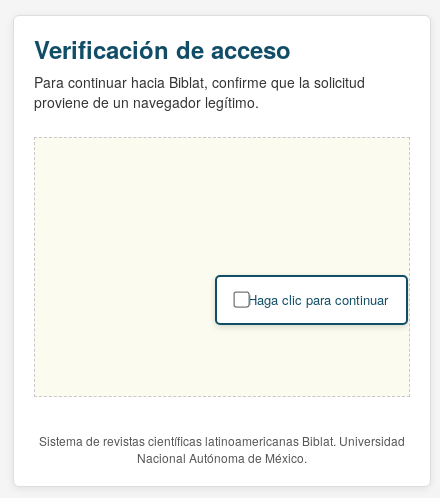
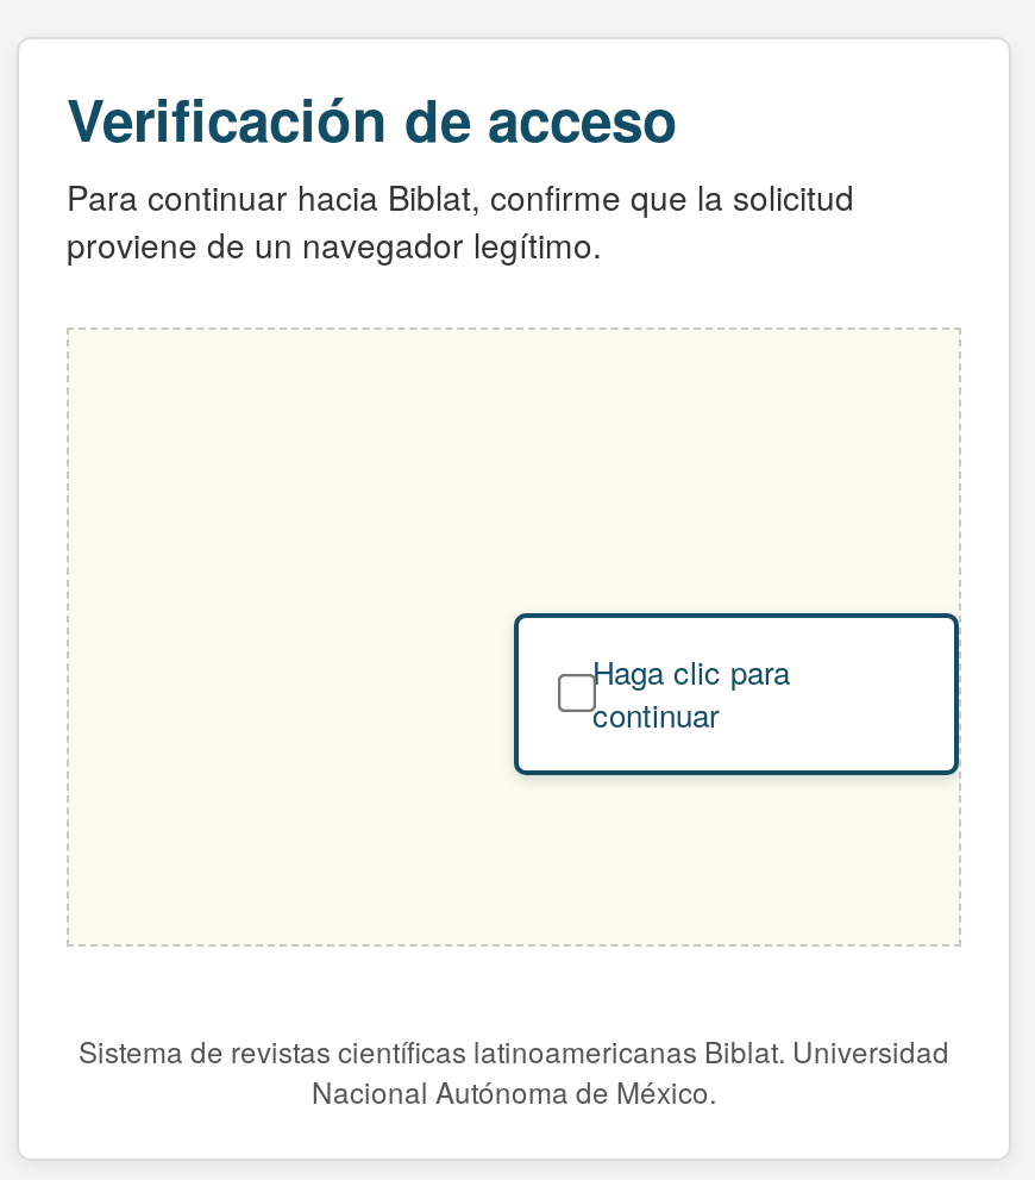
- [image]
+ [image]
